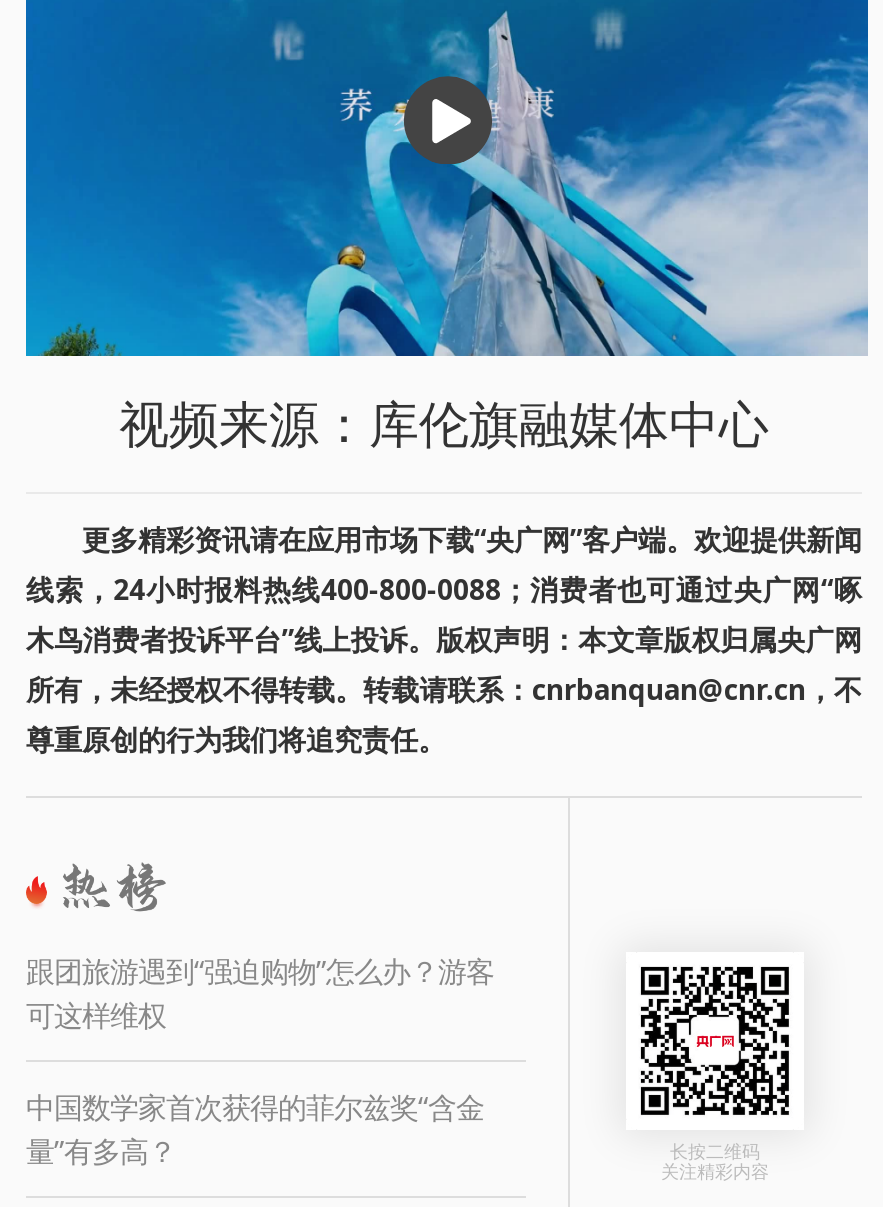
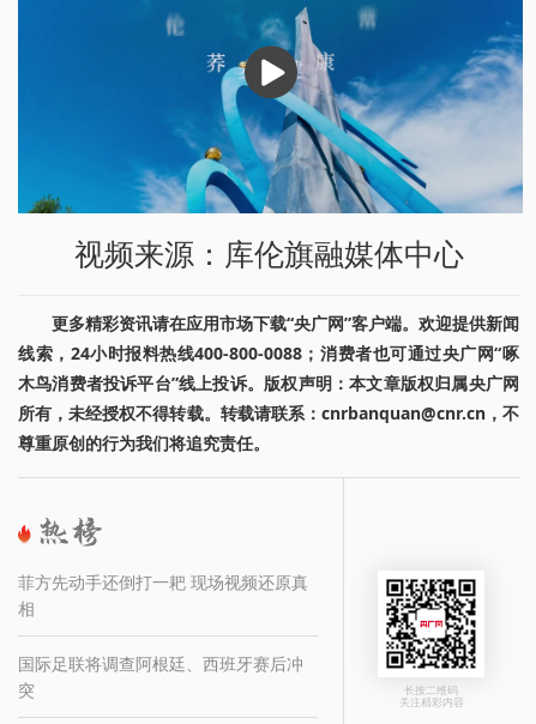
- 跟团旅游遇到“强迫购物”怎么办？游客
- 可这样维权
+ 菲方先动手还倒打一耙 现场视频还原真
+ 相

- 中国数学家首次获得的菲尔兹奖“含金
- 量”有多高？
+ 国际足联将调查阿根廷、西班牙赛后冲
+ 突
